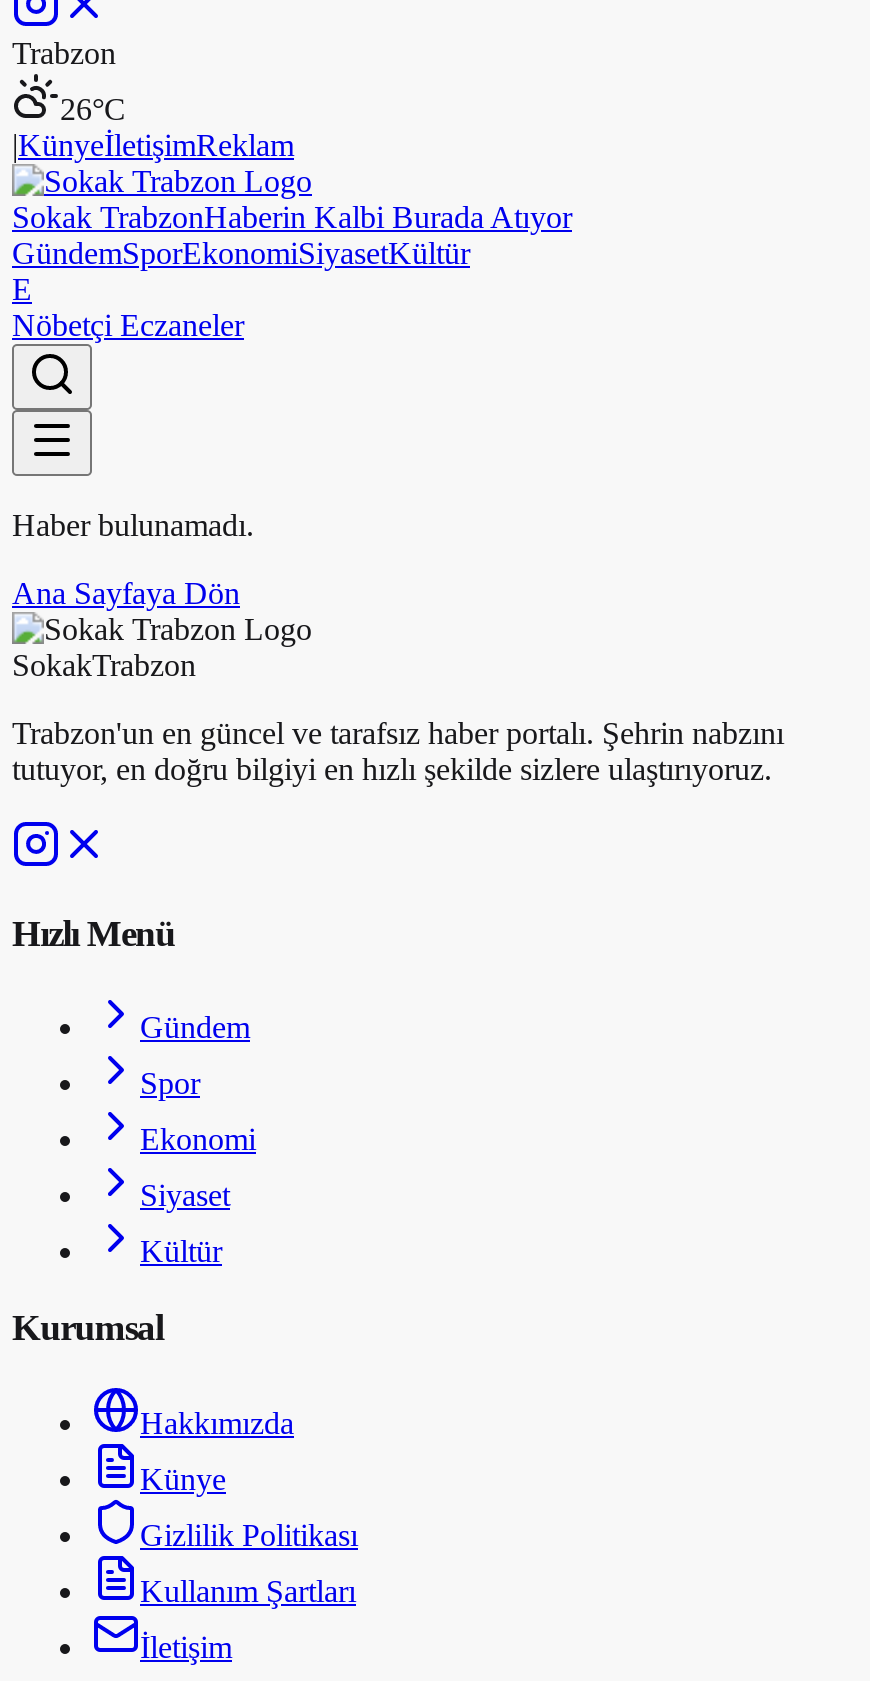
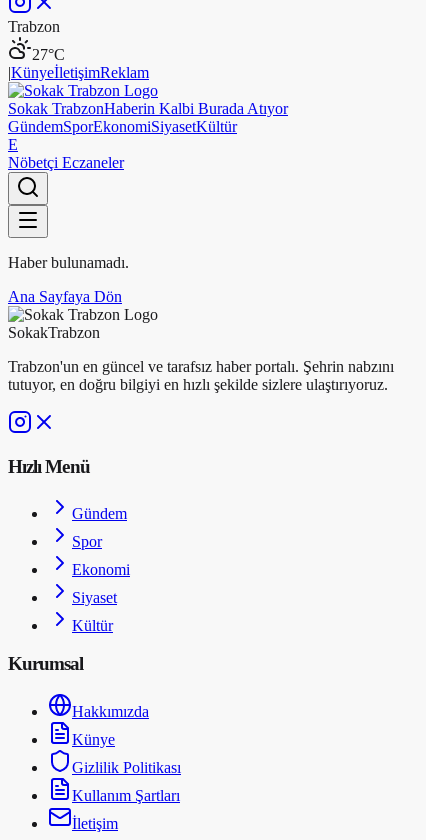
- 26°C
+ 27°C
